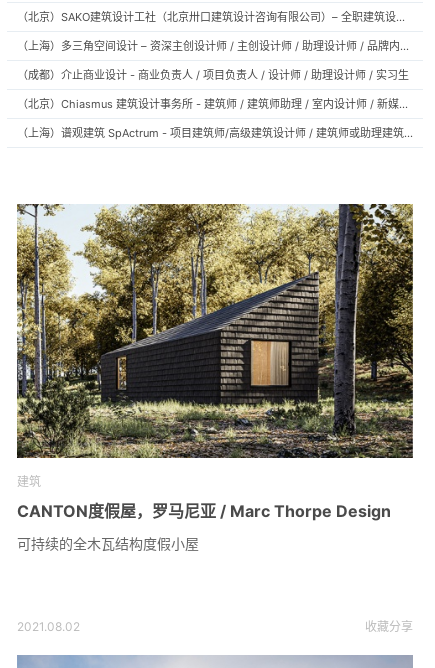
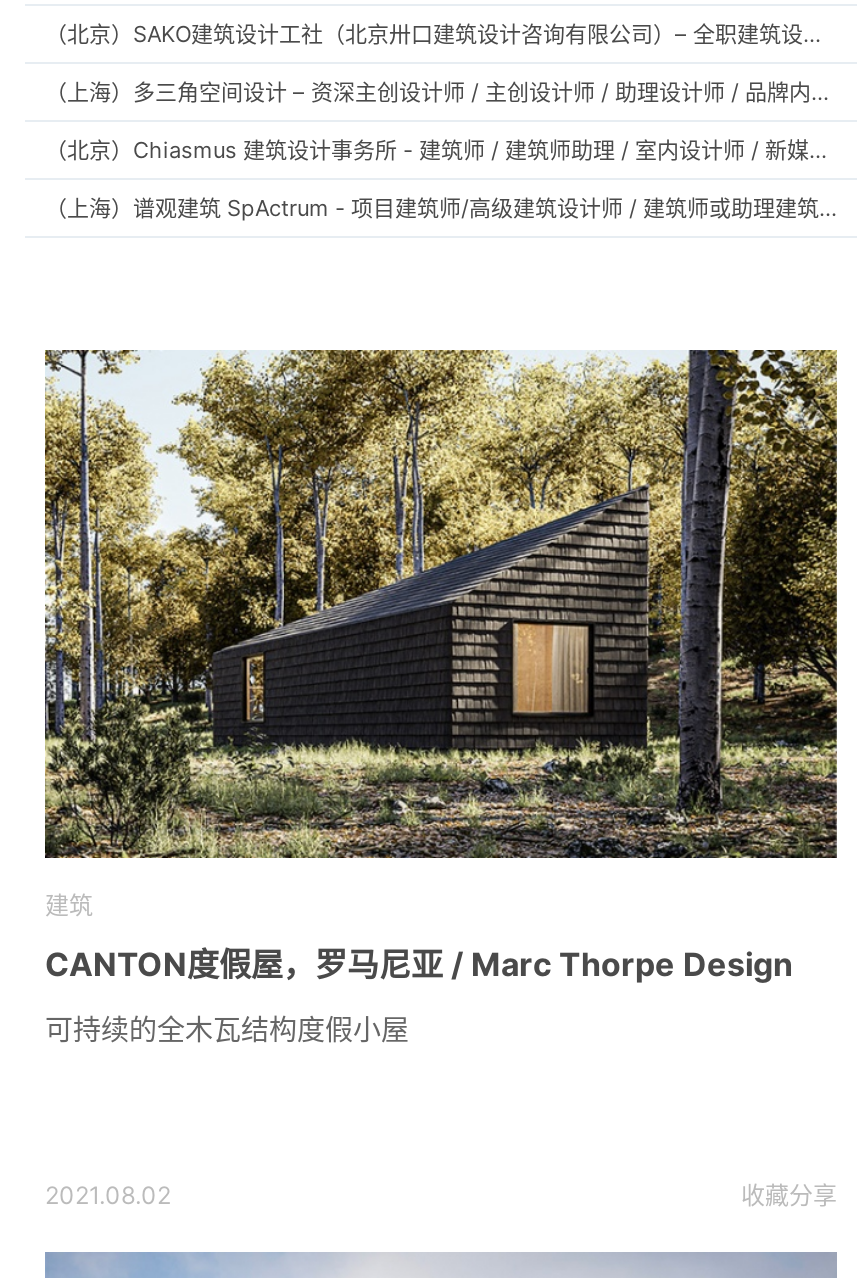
- （成都）介止商业设计 - 商业负责人 / 项目负责人 / 设计师 / 助理设计师 / 实习生
